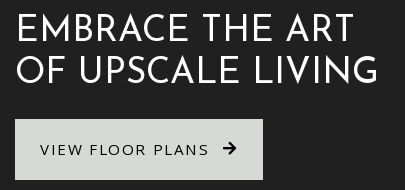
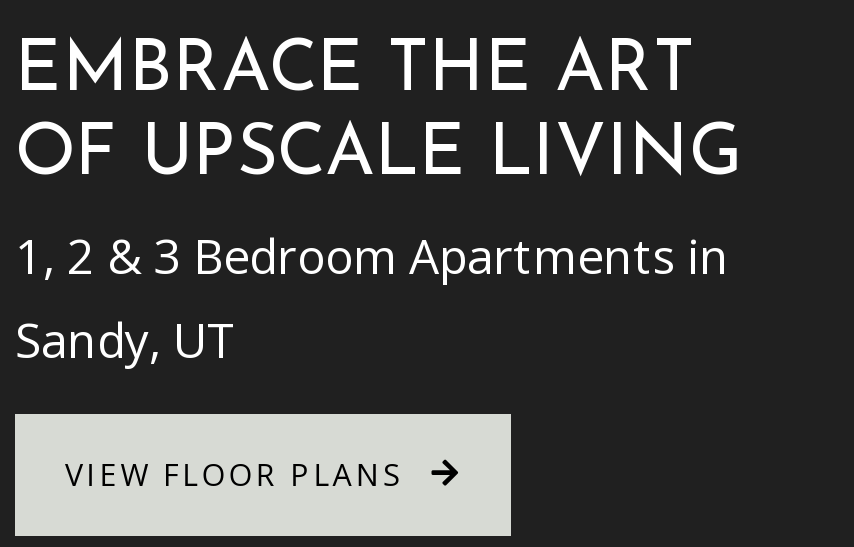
+ 1, 2 & 3 Bedroom Apartments in
+ Sandy, UT
